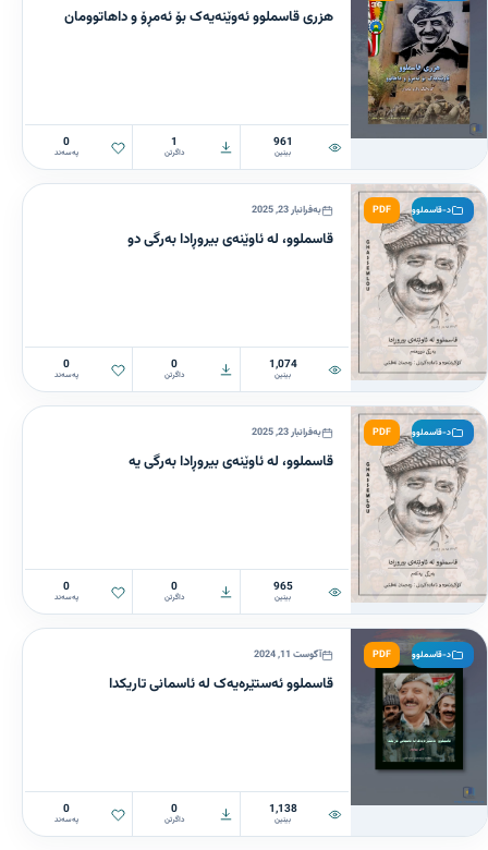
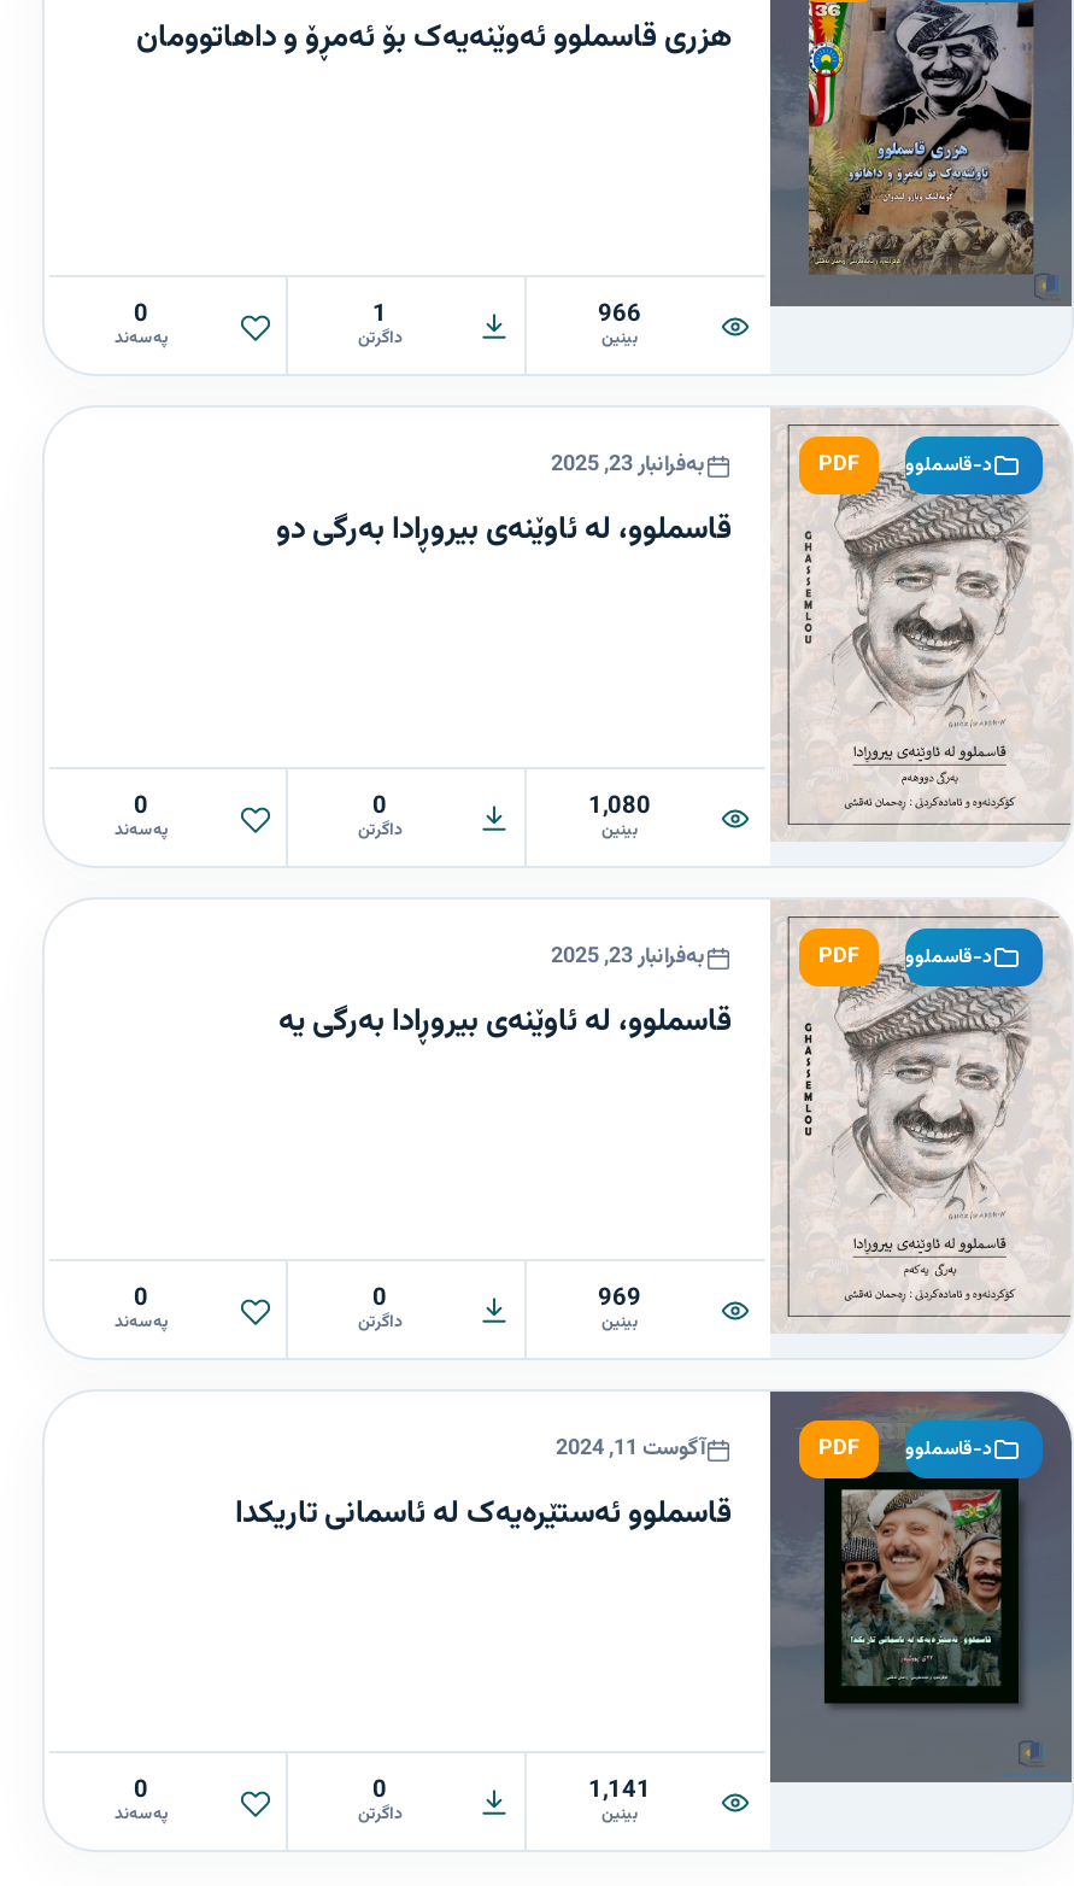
- 961
+ 966

- 1,074
+ 1,080

- 965
+ 969

- 1,138
+ 1,141
